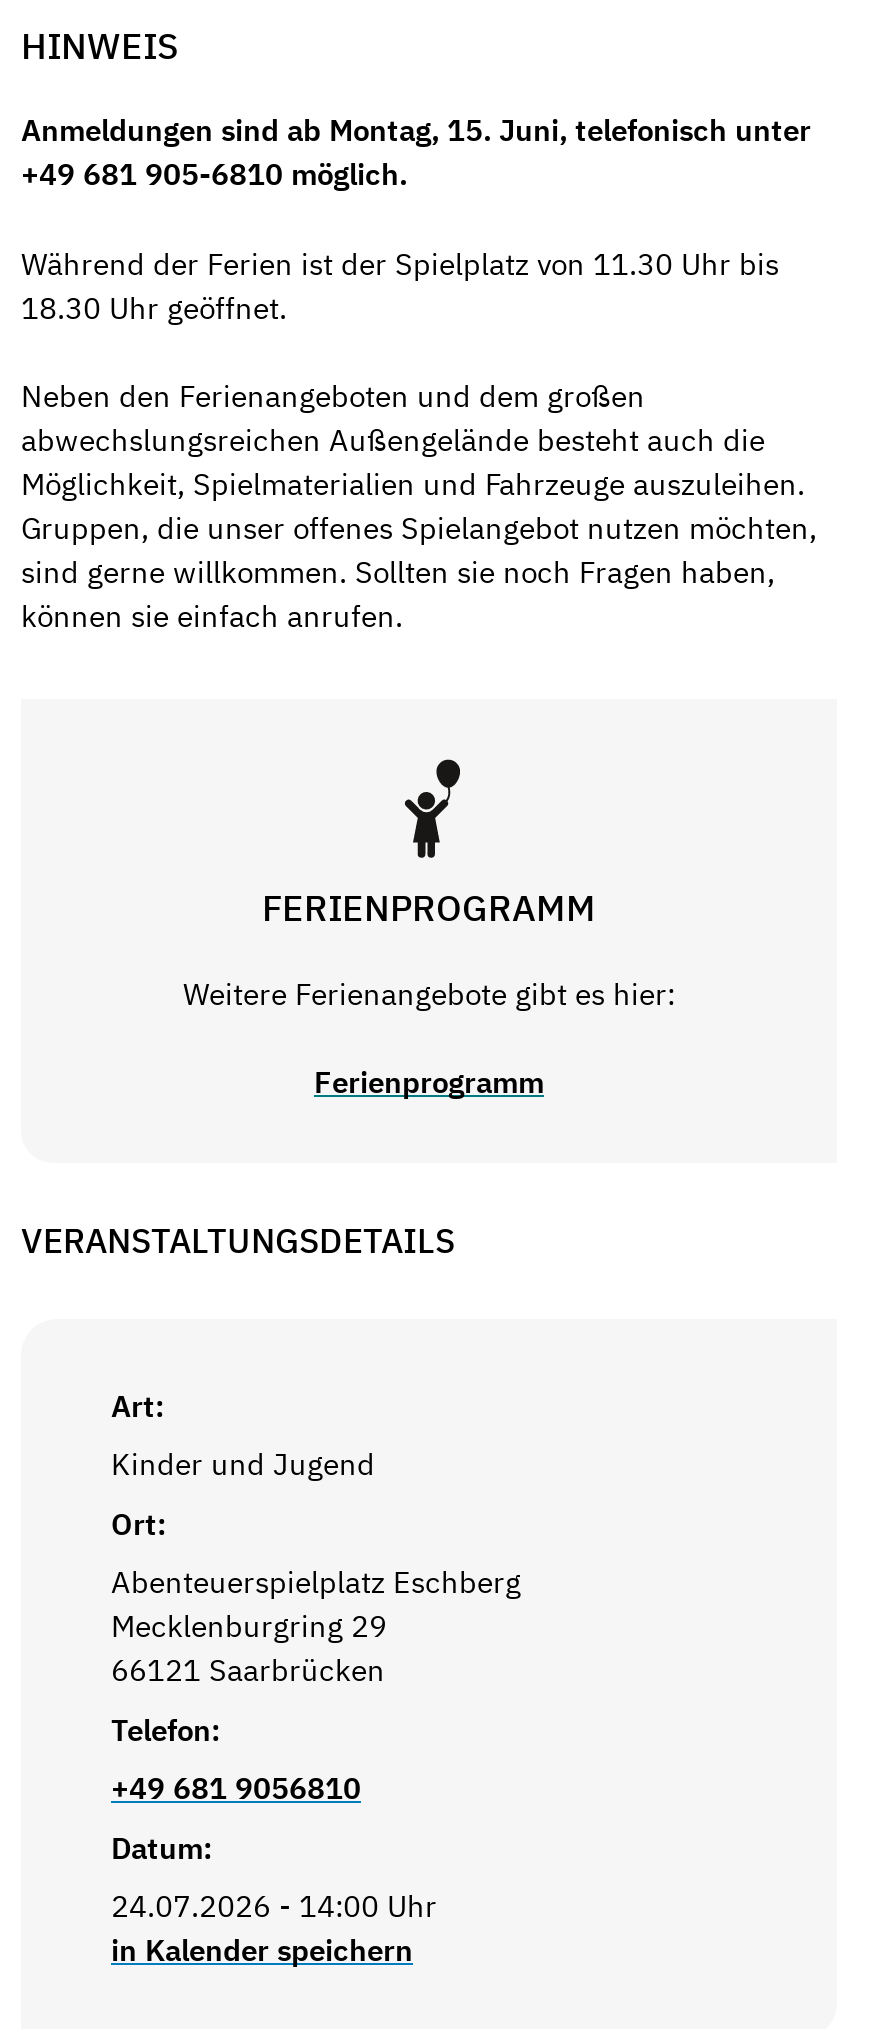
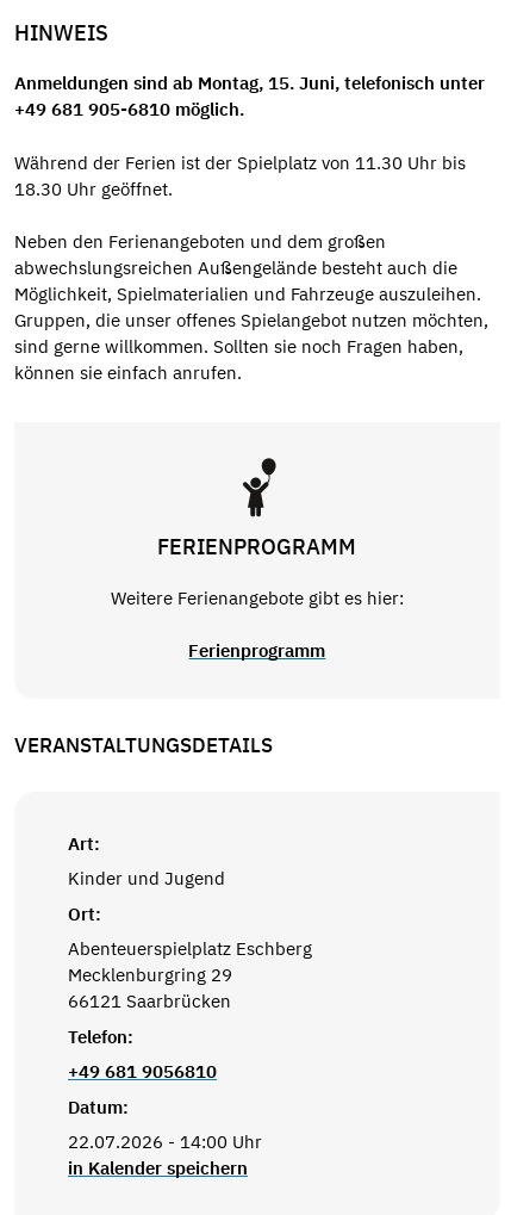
- 24.07.2026 - 14:00 Uhr
+ 22.07.2026 - 14:00 Uhr
